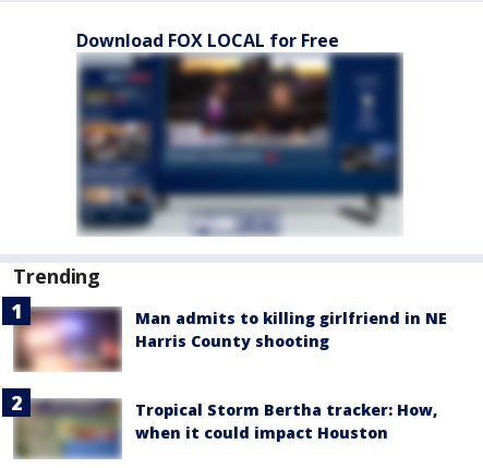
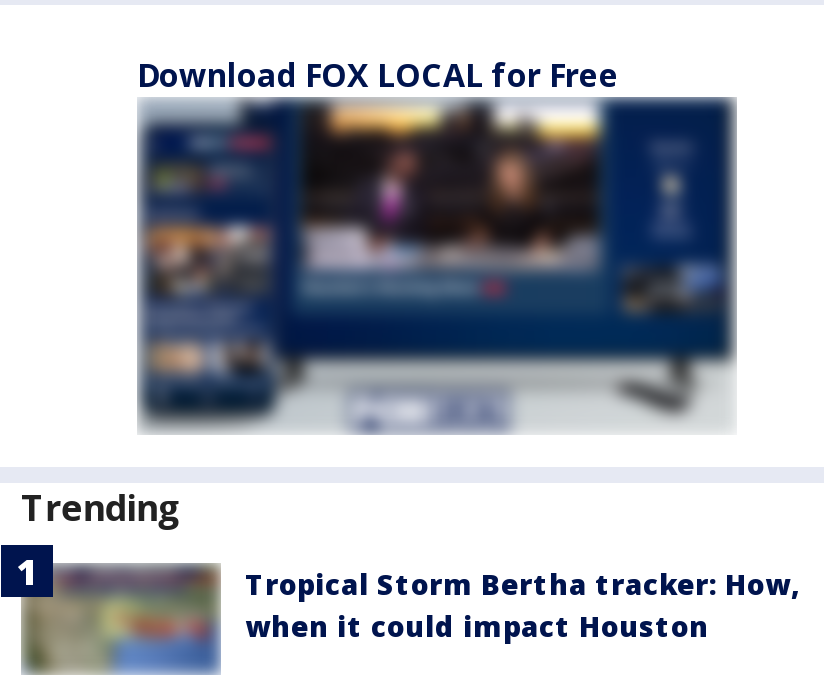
- [image]
- Man admits to killing girlfriend in NE
- Harris County shooting
